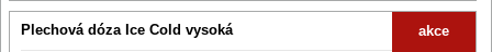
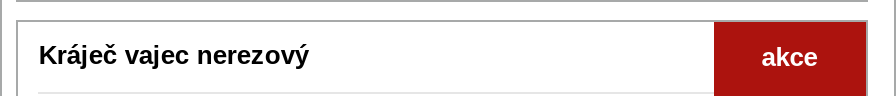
- Plechová dóza Ice Cold vysoká
+ Kráječ vajec nerezový
